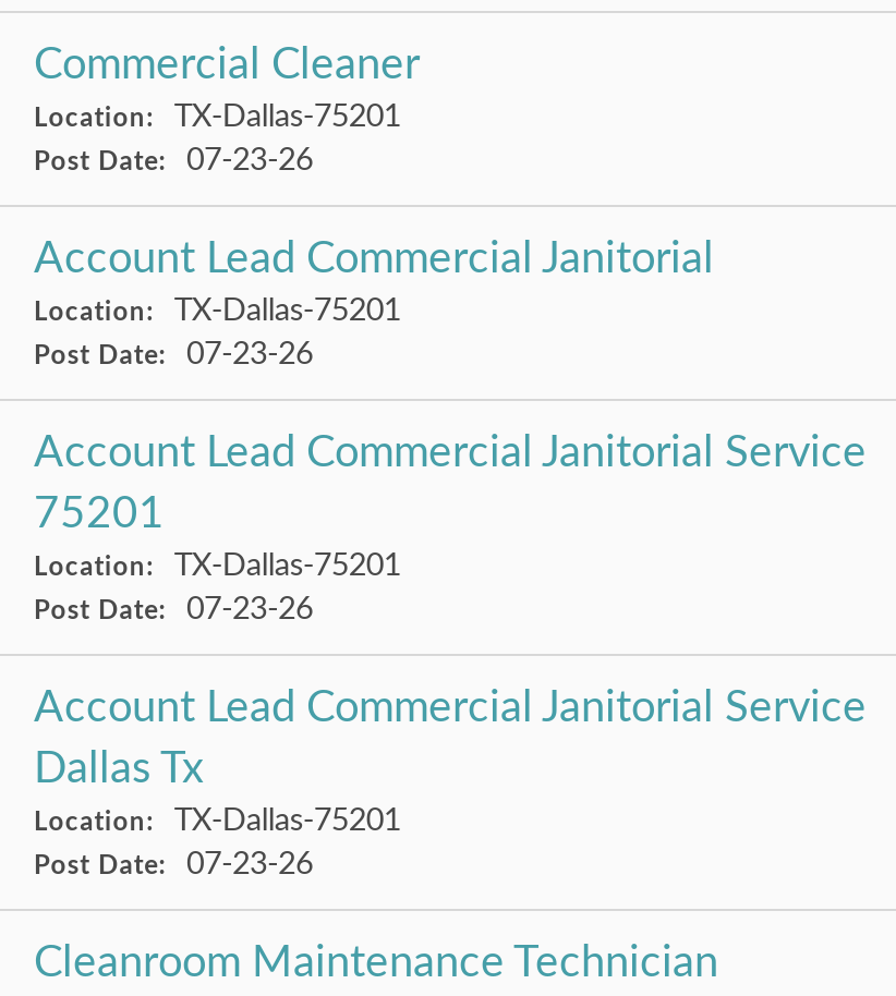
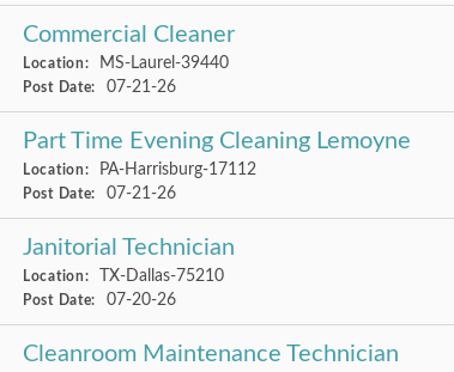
- Location: TX-Dallas-75201
- Post Date: 07-23-26
- Account Lead Commercial Janitorial
- Location: TX-Dallas-75201
- Post Date: 07-23-26
- Account Lead Commercial Janitorial Service
- 75201
- Location: TX-Dallas-75201
- Post Date: 07-23-26
- Account Lead Commercial Janitorial Service
- Dallas Tx
- Location: TX-Dallas-75201
- Post Date: 07-23-26
+ Location: MS-Laurel-39440
+ Post Date: 07-21-26
+ Part Time Evening Cleaning Lemoyne
+ Location: PA-Harrisburg-17112
+ Post Date: 07-21-26
+ Janitorial Technician
+ Location: TX-Dallas-75210
+ Post Date: 07-20-26
